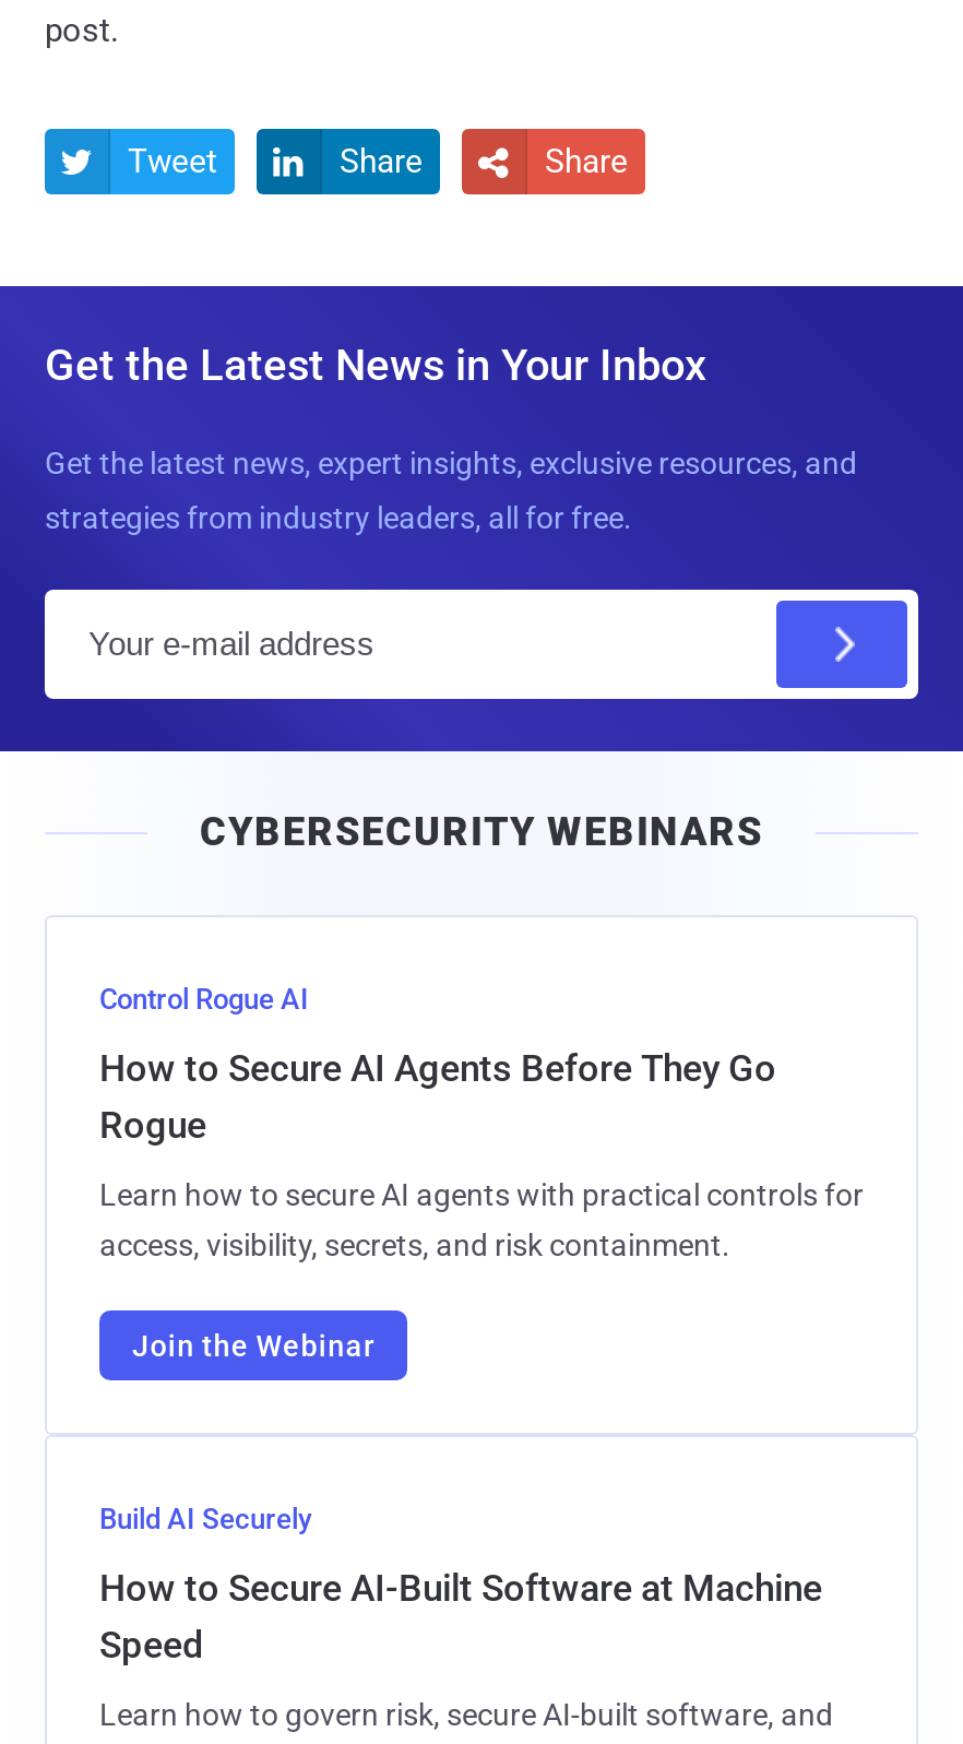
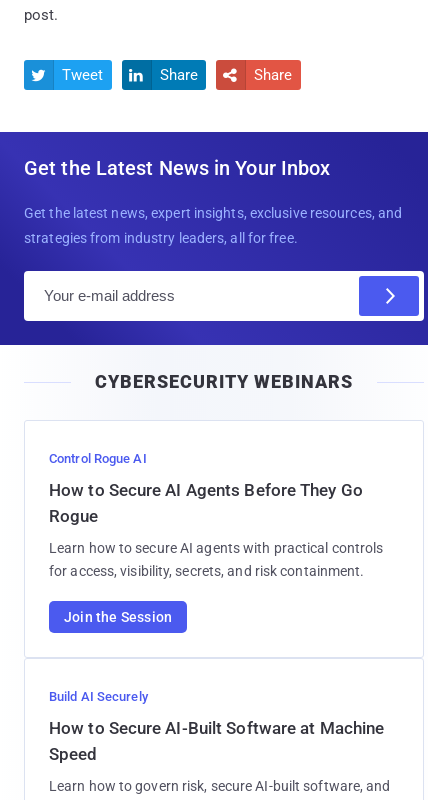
- Join the Webinar
+ Join the Session
